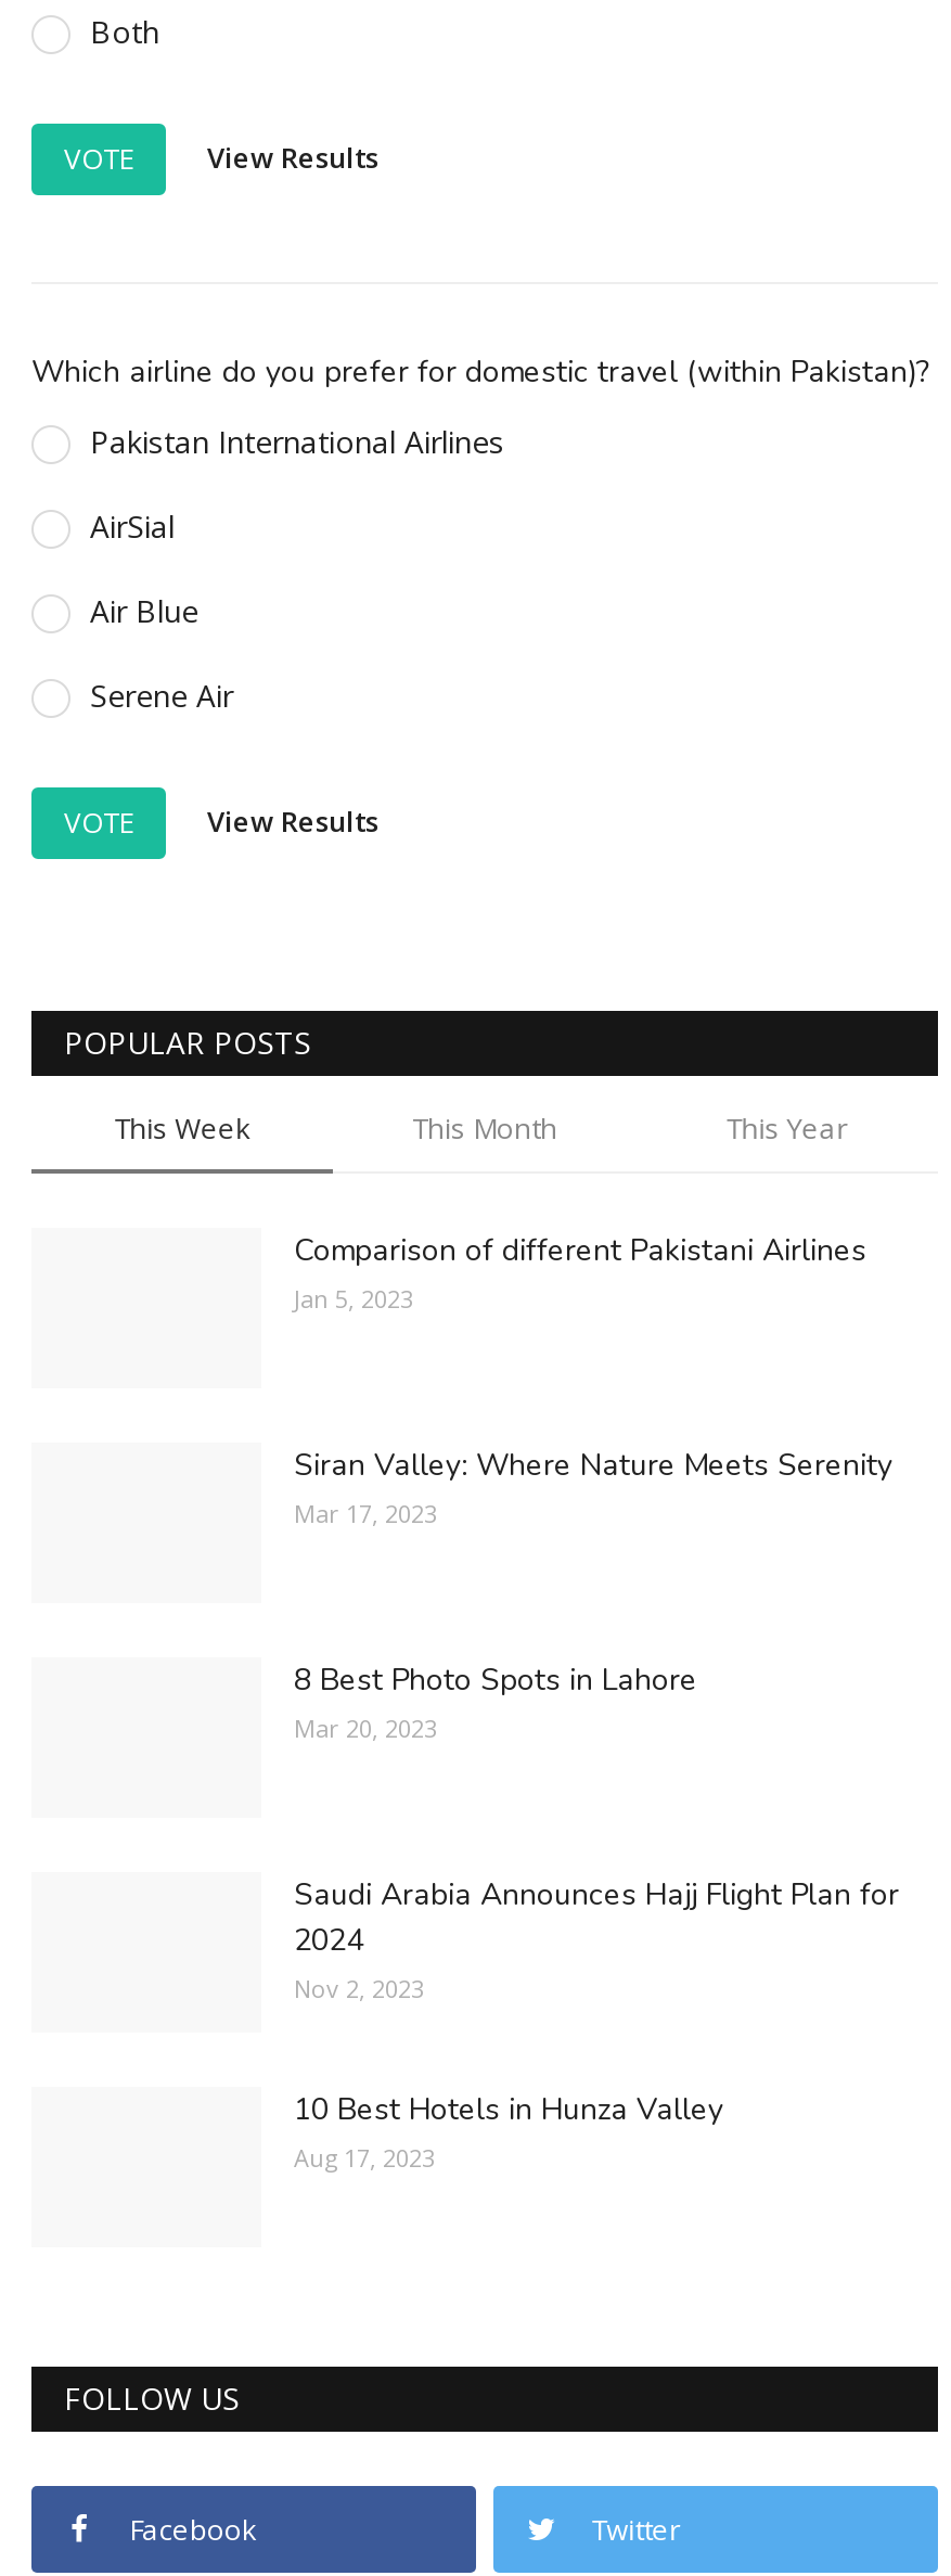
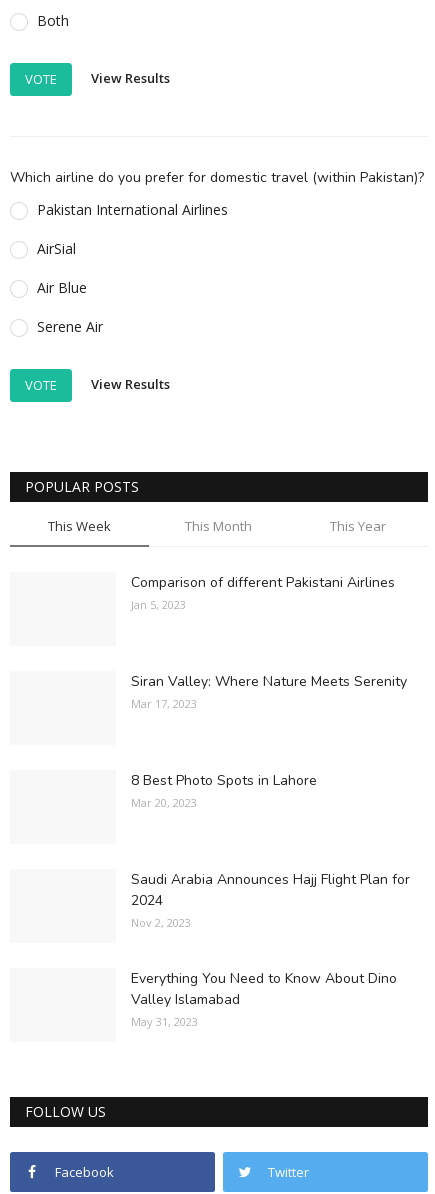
- 10 Best Hotels in Hunza Valley
- Aug 17, 2023
+ Everything You Need to Know About Dino
+ Valley Islamabad
+ May 31, 2023
